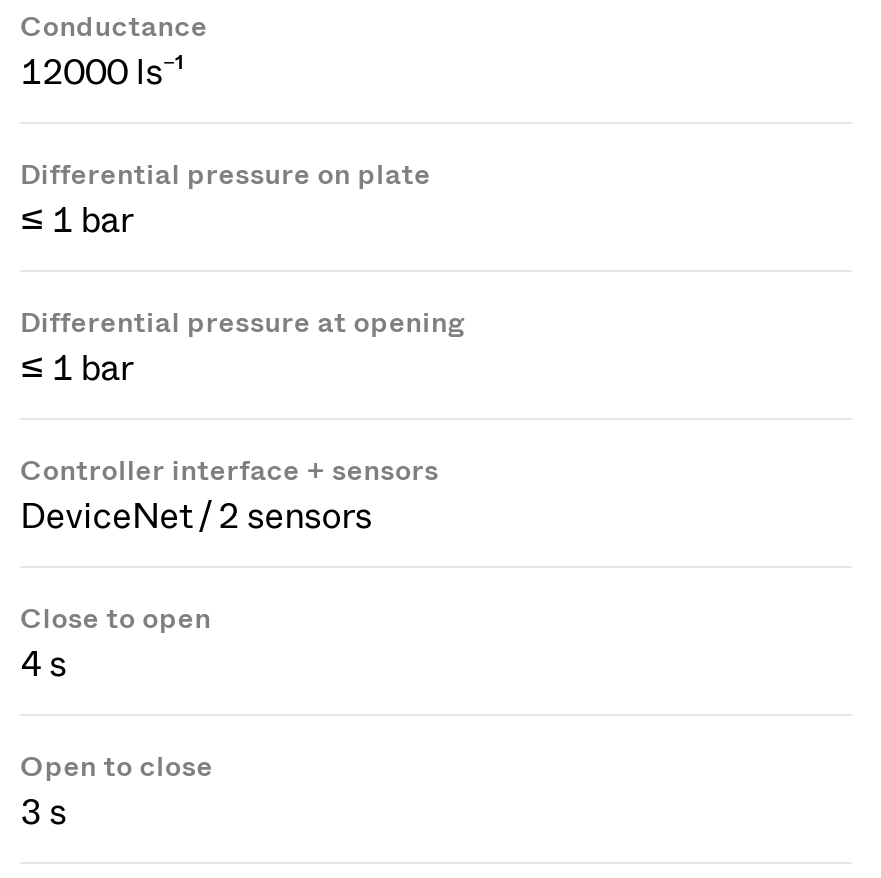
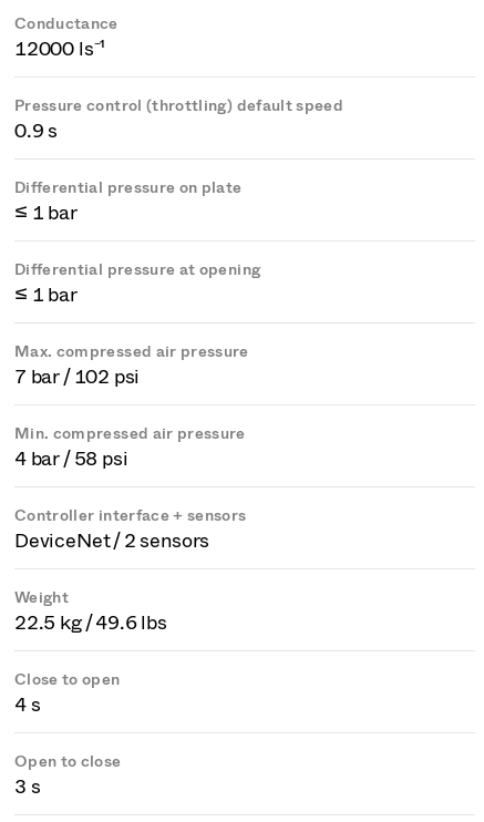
+ Pressure control (throttling) default speed
+ 0.9 s

+ Max. compressed air pressure
+ 7 bar / 102 psi
+ Min. compressed air pressure
+ 4 bar / 58 psi

+ Weight
+ 22.5 kg / 49.6 lbs
